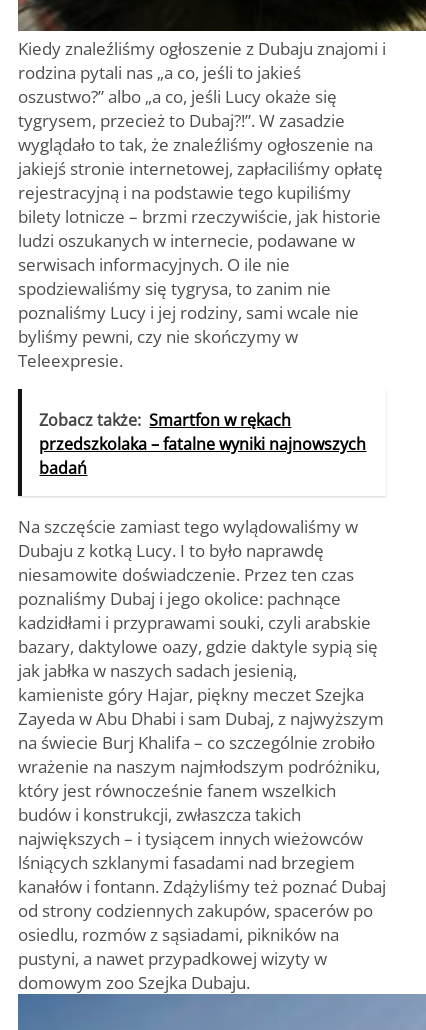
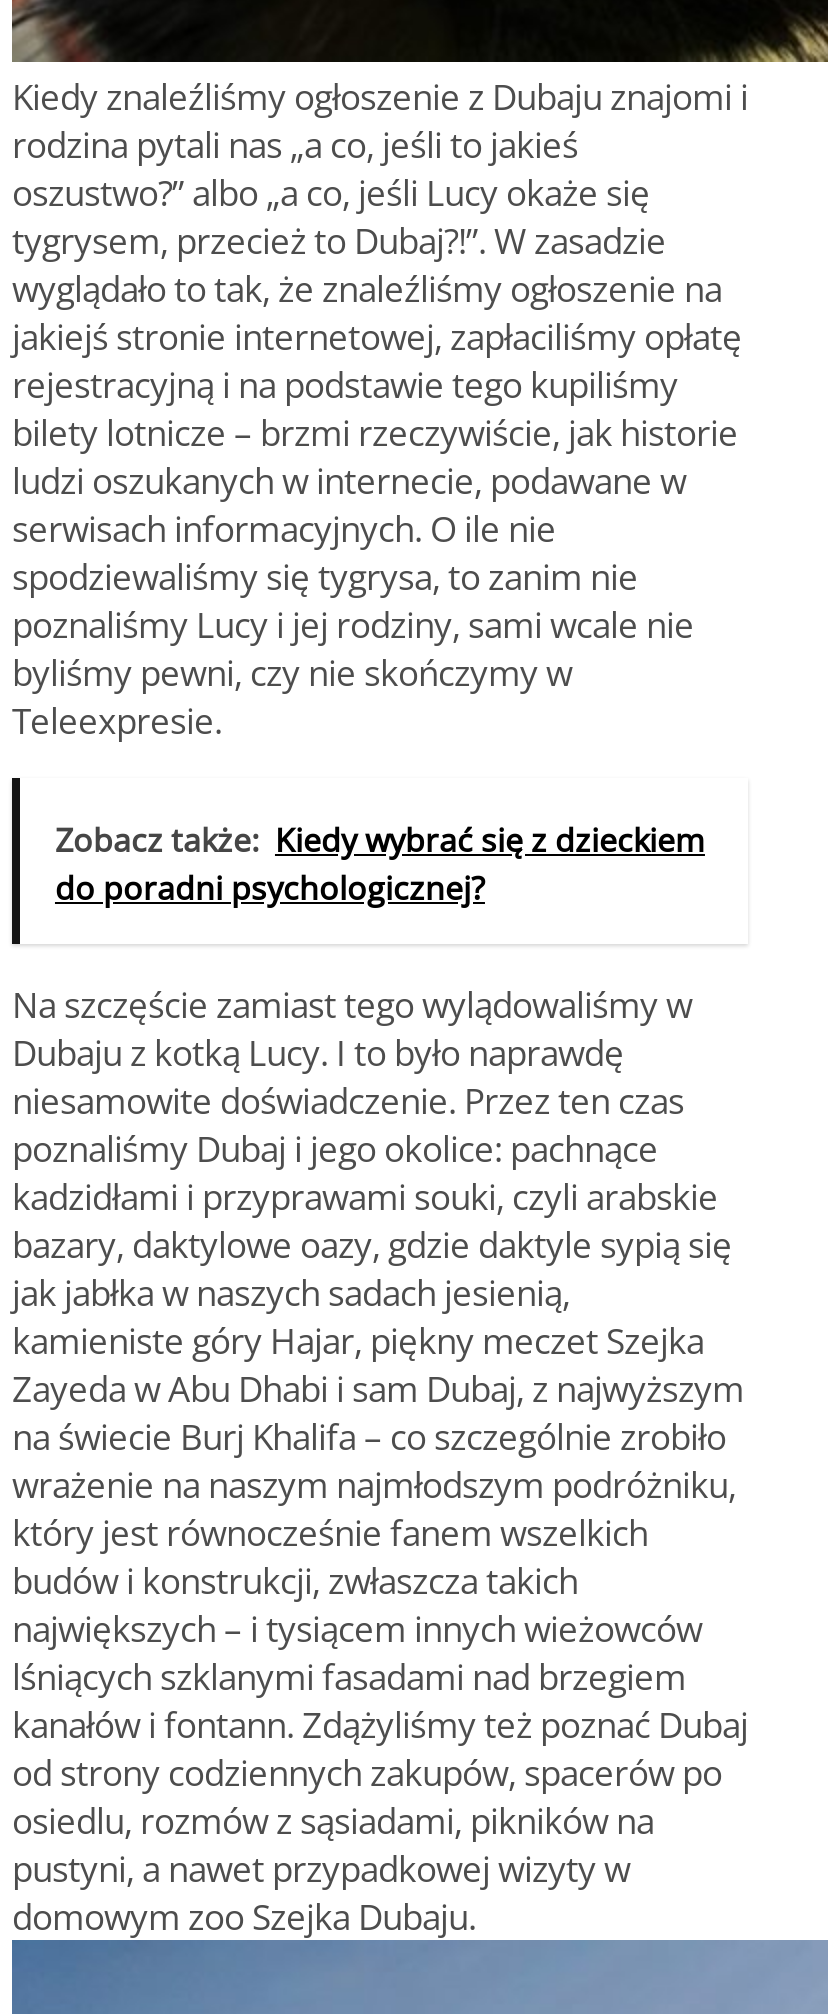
- Zobacz także: Smartfon w rękach
- przedszkolaka – fatalne wyniki najnowszych
- badań
+ Zobacz także: Kiedy wybrać się z dzieckiem
+ do poradni psychologicznej?
